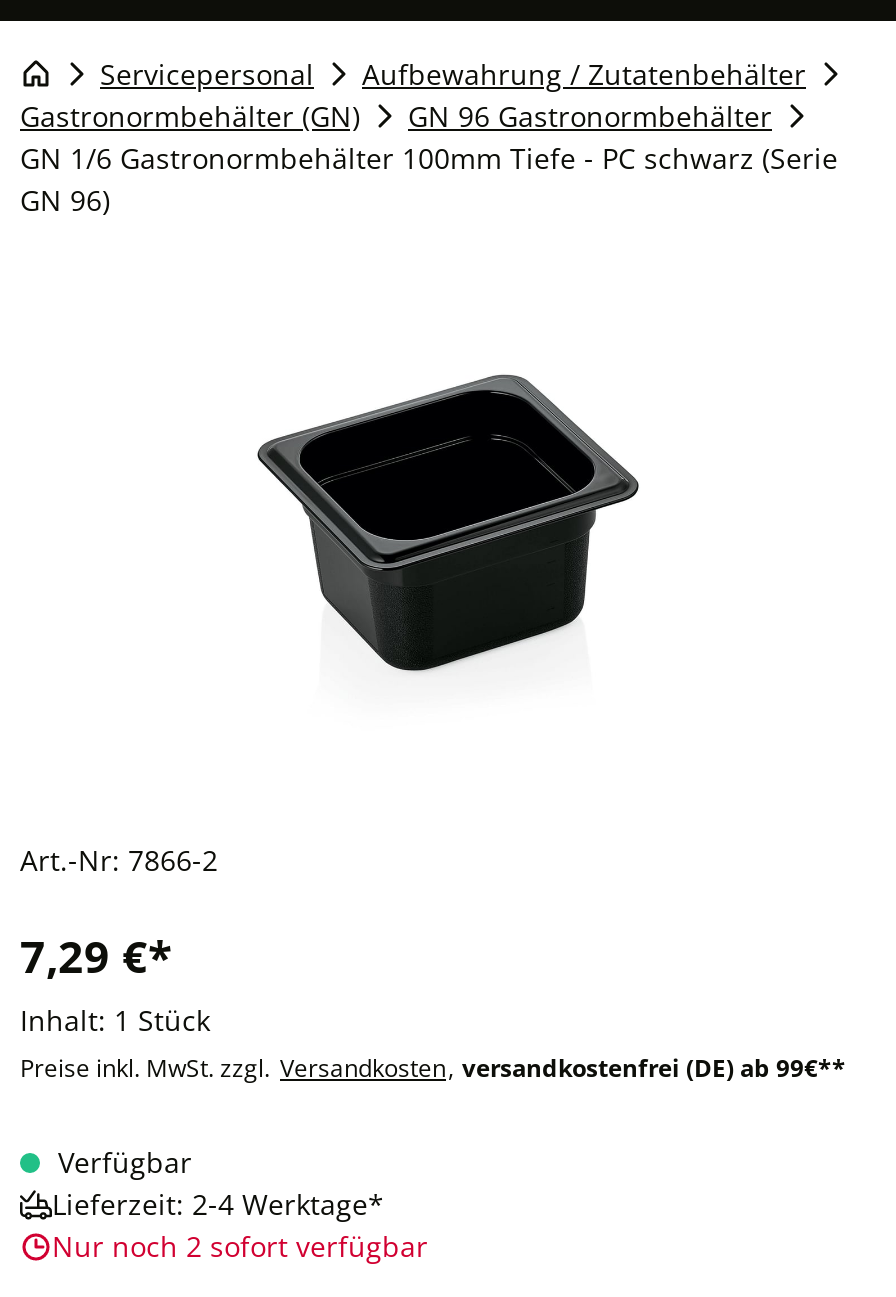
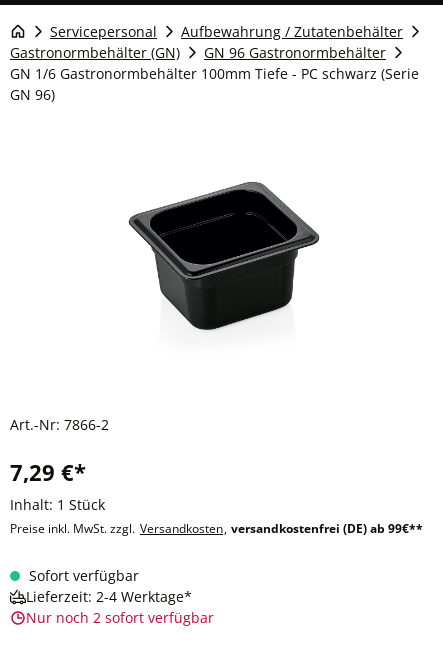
- Verfügbar
+ Sofort verfügbar
